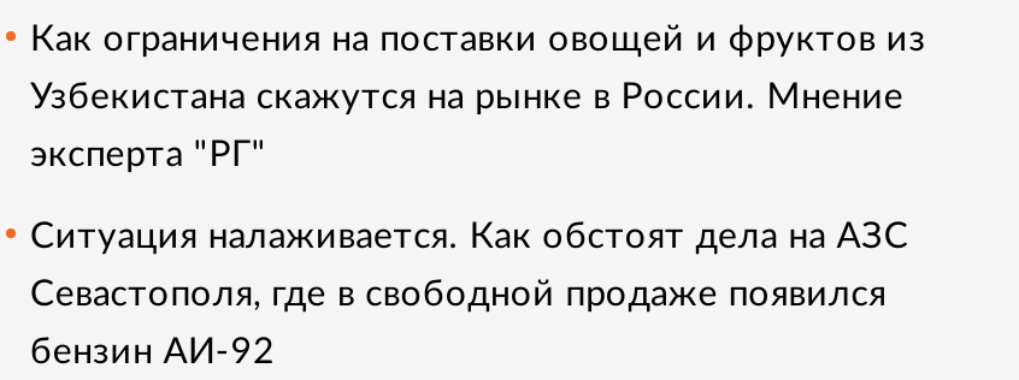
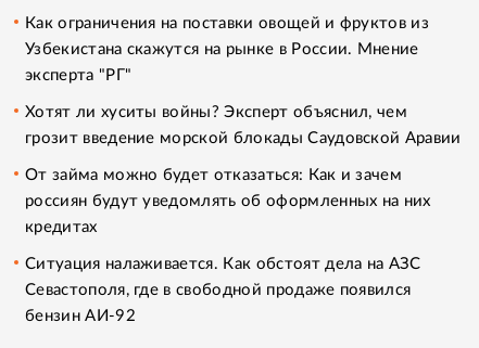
+ Хотят ли хуситы войны? Эксперт объяснил, чем
+ грозит введение морской блокады Саудовской Аравии
+ От займа можно будет отказаться: Как и зачем
+ россиян будут уведомлять об оформленных на них
+ кредитах
